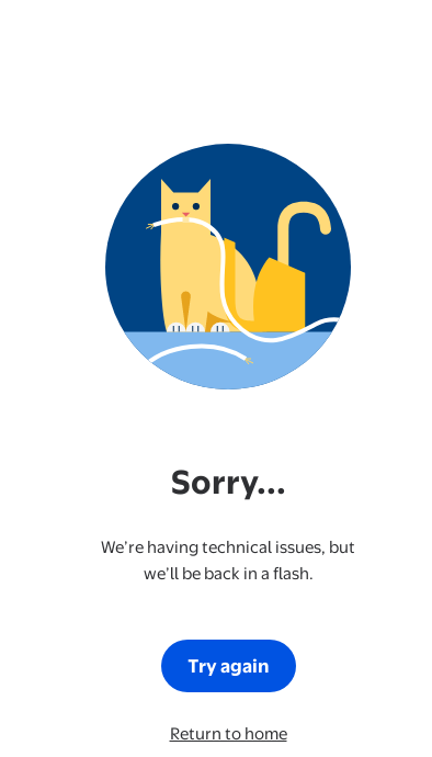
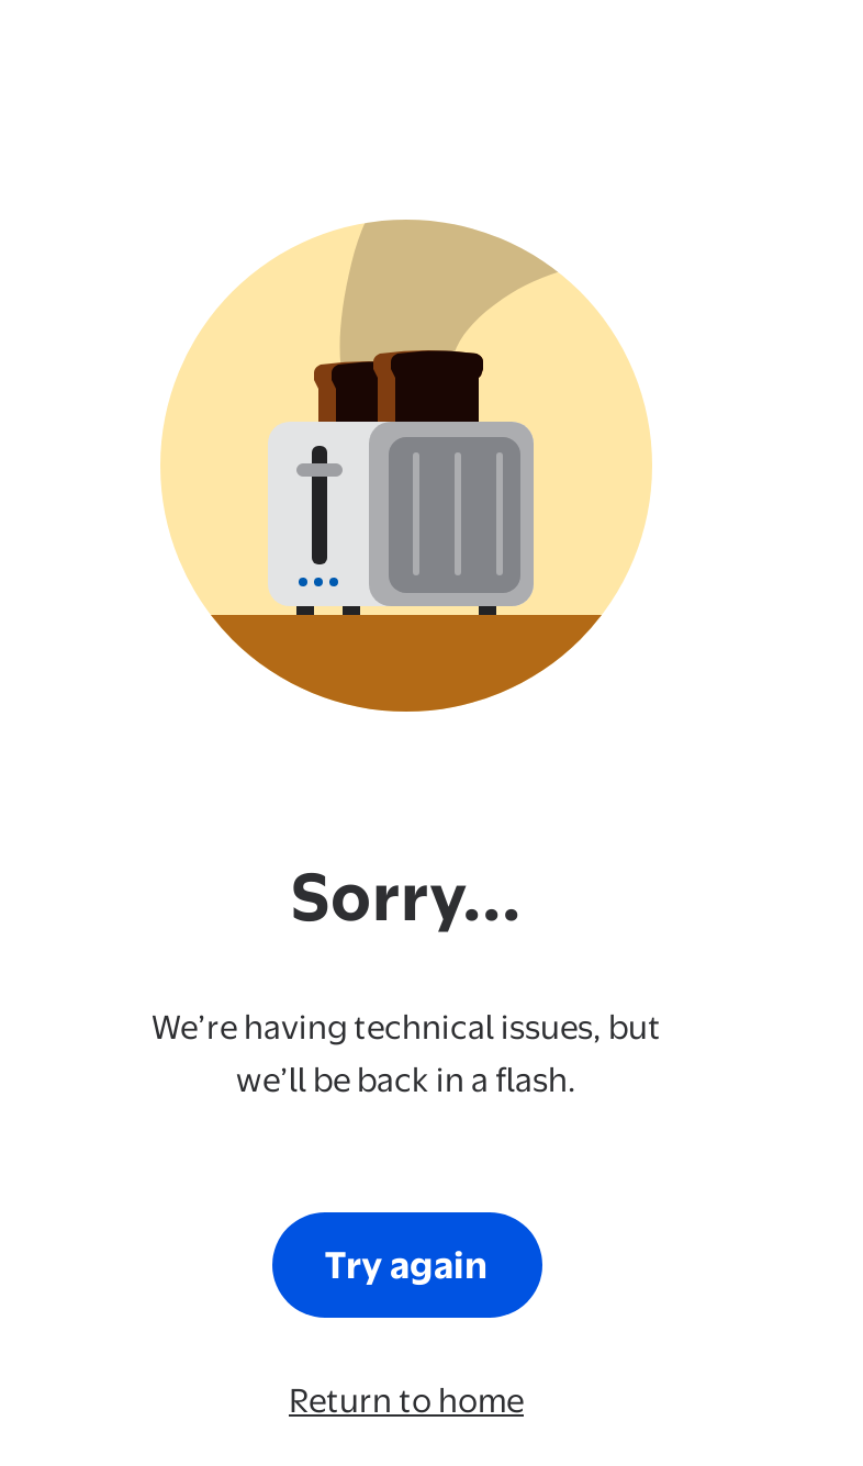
- [image]
+ [image]
